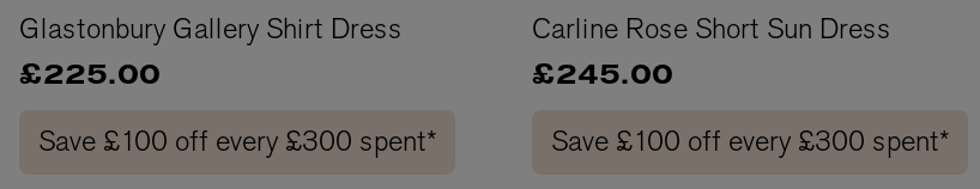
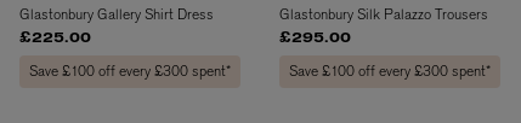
- Carline Rose Short Sun Dress
- £245.00
+ Glastonbury Silk Palazzo Trousers
+ £295.00
